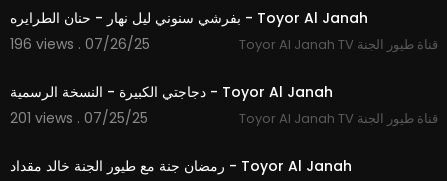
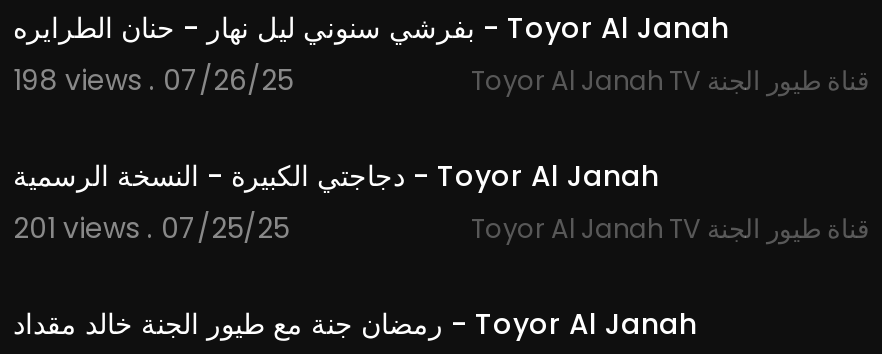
- 196 views . 07/26/25
+ 198 views . 07/26/25
